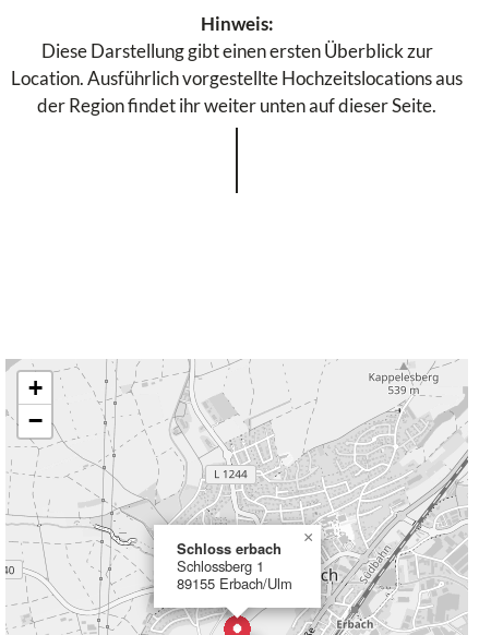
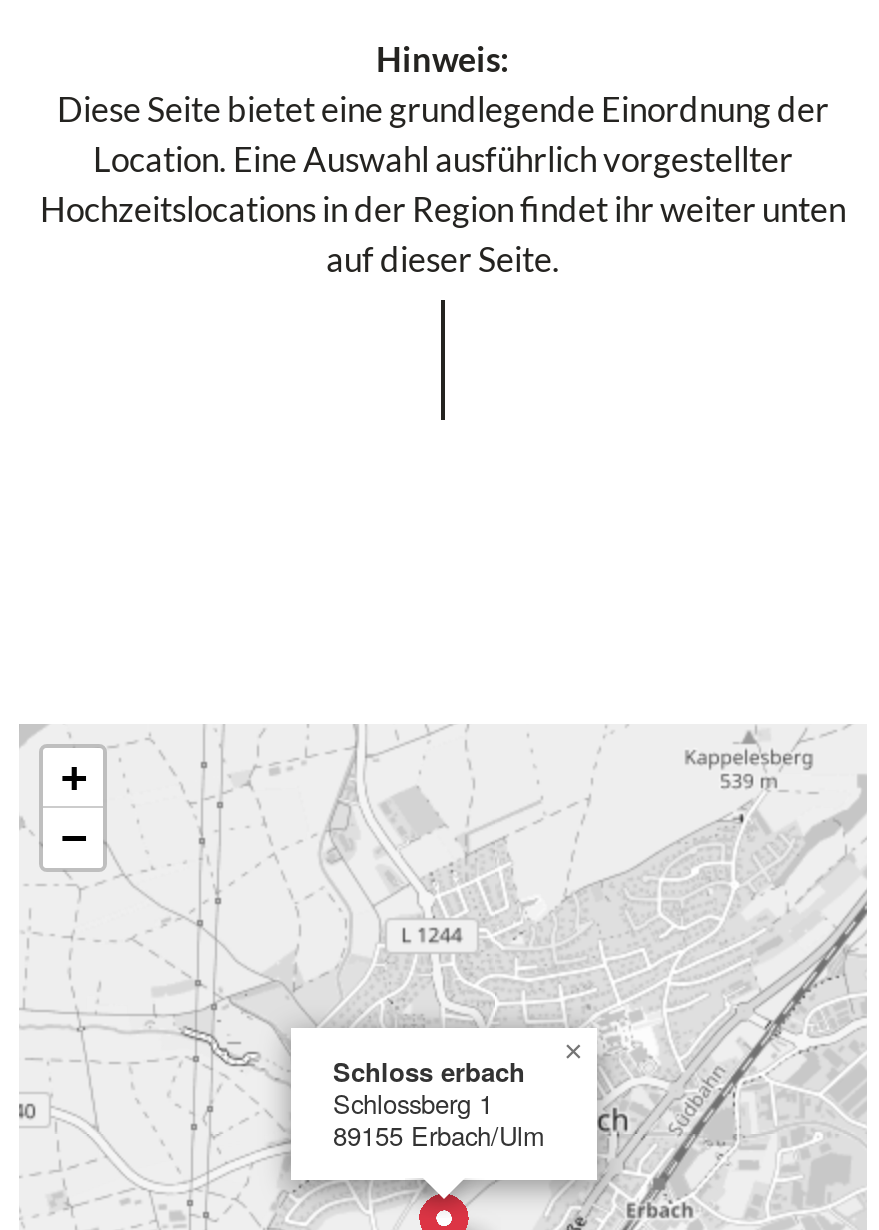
- Diese Darstellung gibt einen ersten Überblick zur
- Location. Ausführlich vorgestellte Hochzeitslocations aus
- der Region findet ihr weiter unten auf dieser Seite.
+ Diese Seite bietet eine grundlegende Einordnung der
+ Location. Eine Auswahl ausführlich vorgestellter
+ Hochzeitslocations in der Region findet ihr weiter unten
+ auf dieser Seite.
